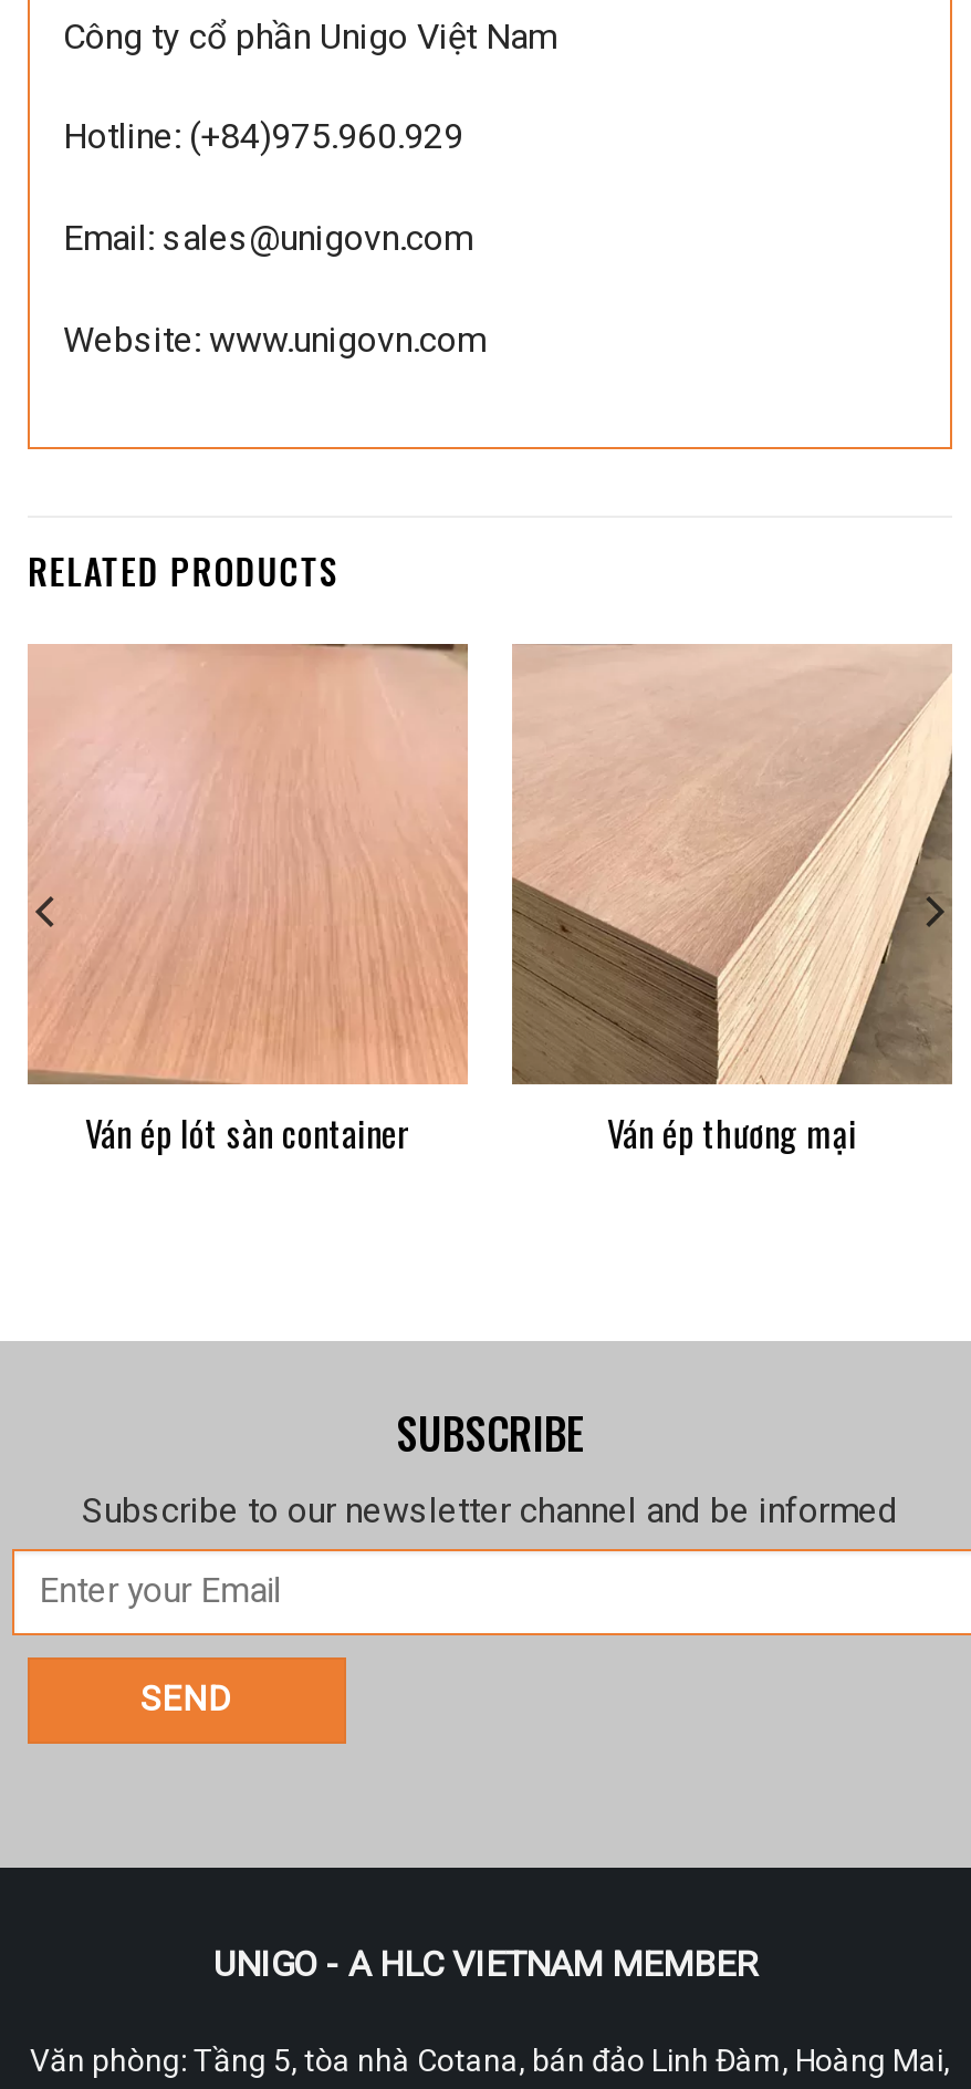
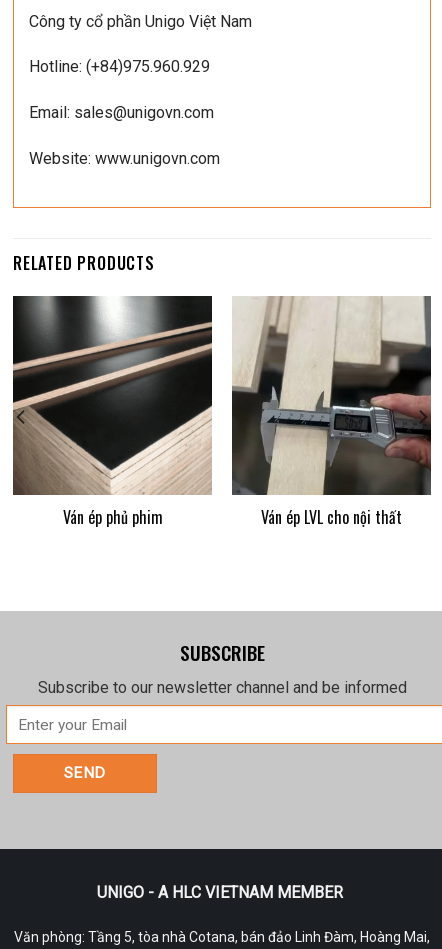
- [image]
- Ván ép lót sàn container
- Ván ép thương mại
+ [image]
+ Ván ép phủ phim
+ Ván ép LVL cho nội thất

- [image]
+ [image]
